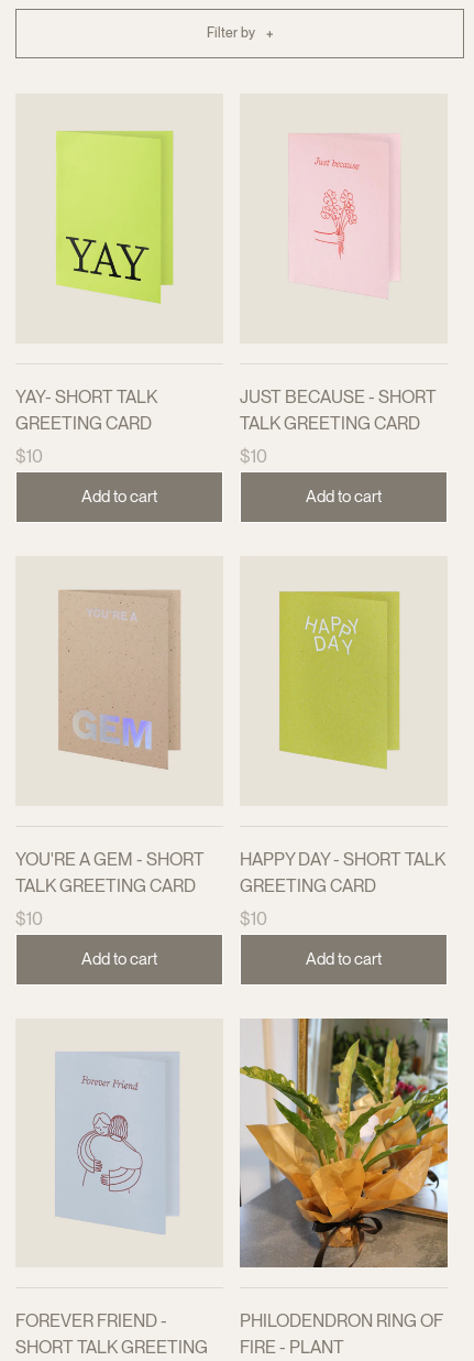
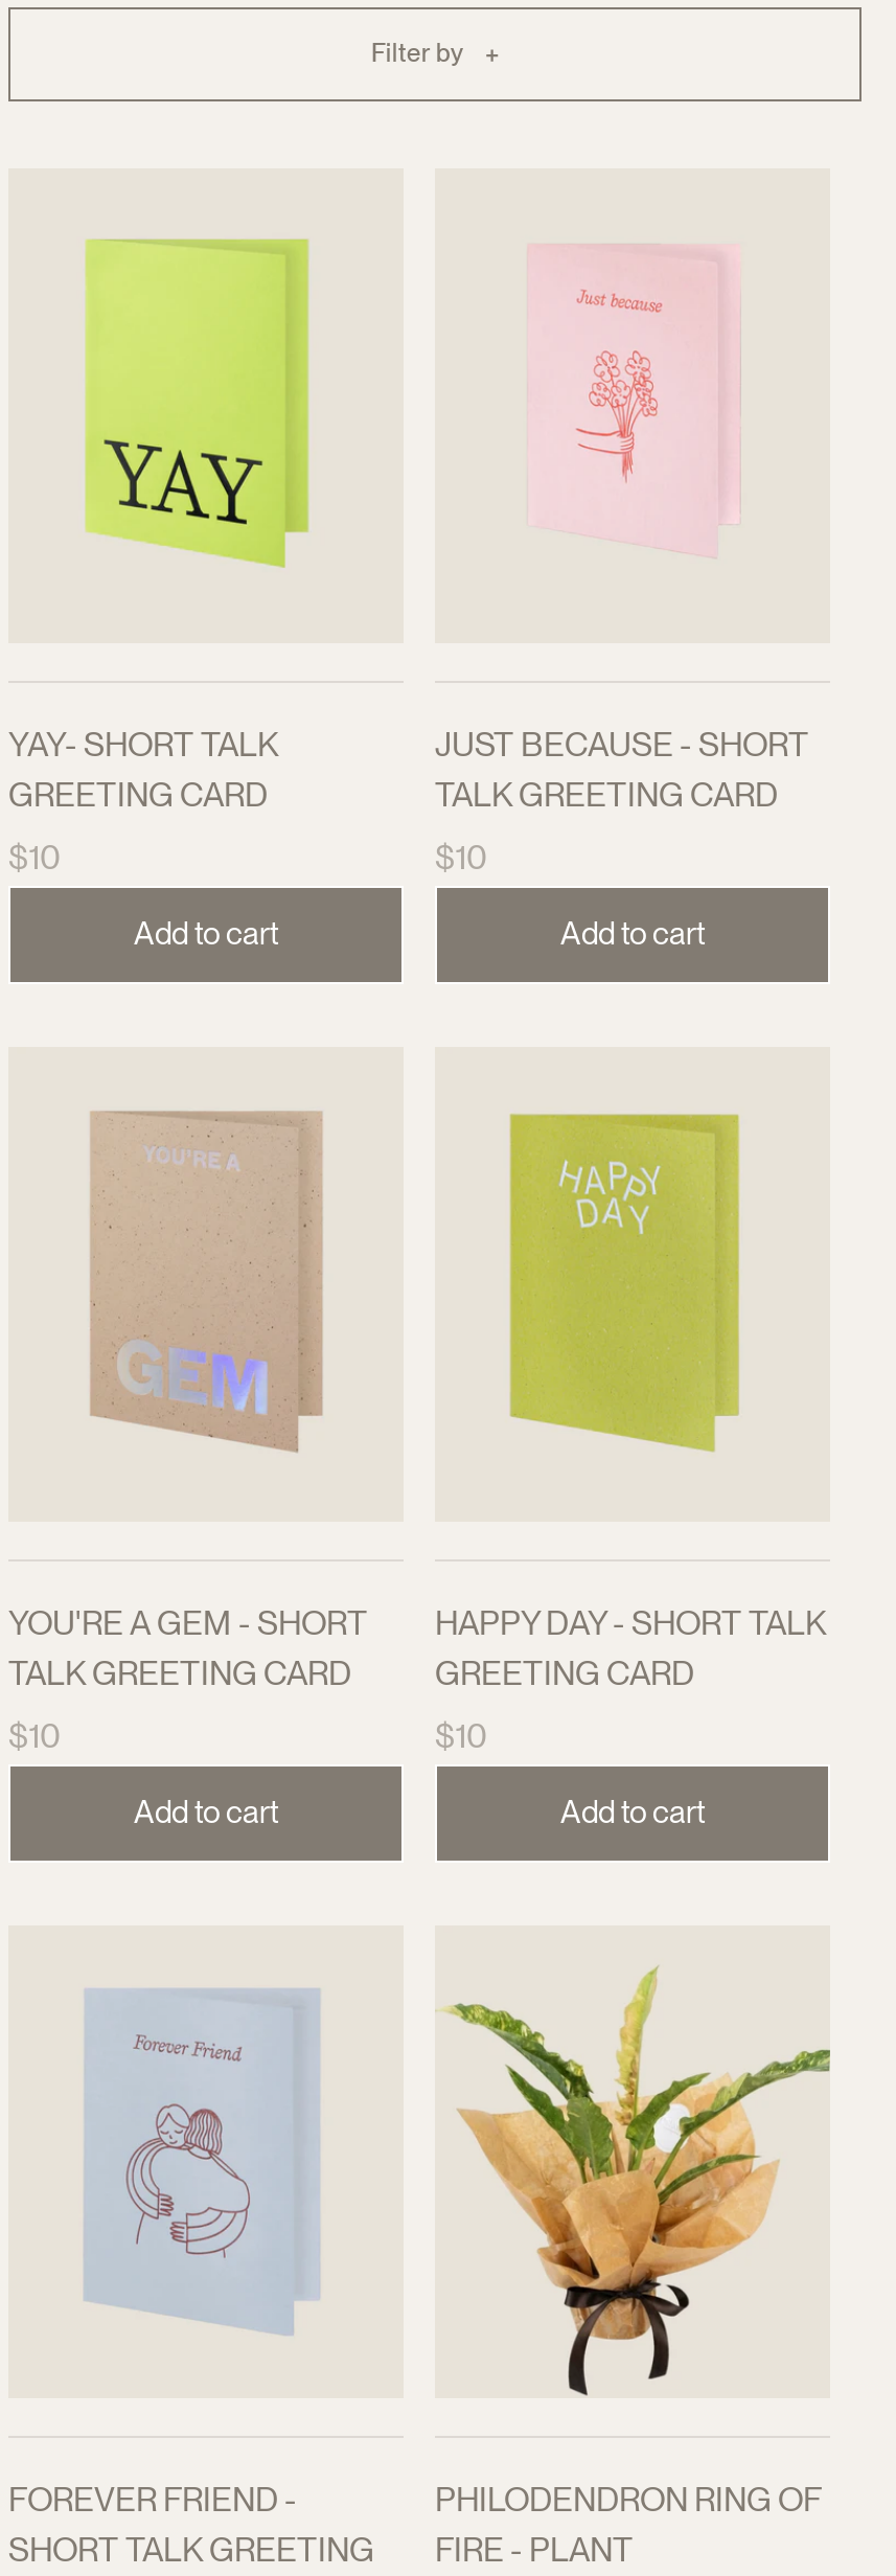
- [image]
+ [image]
